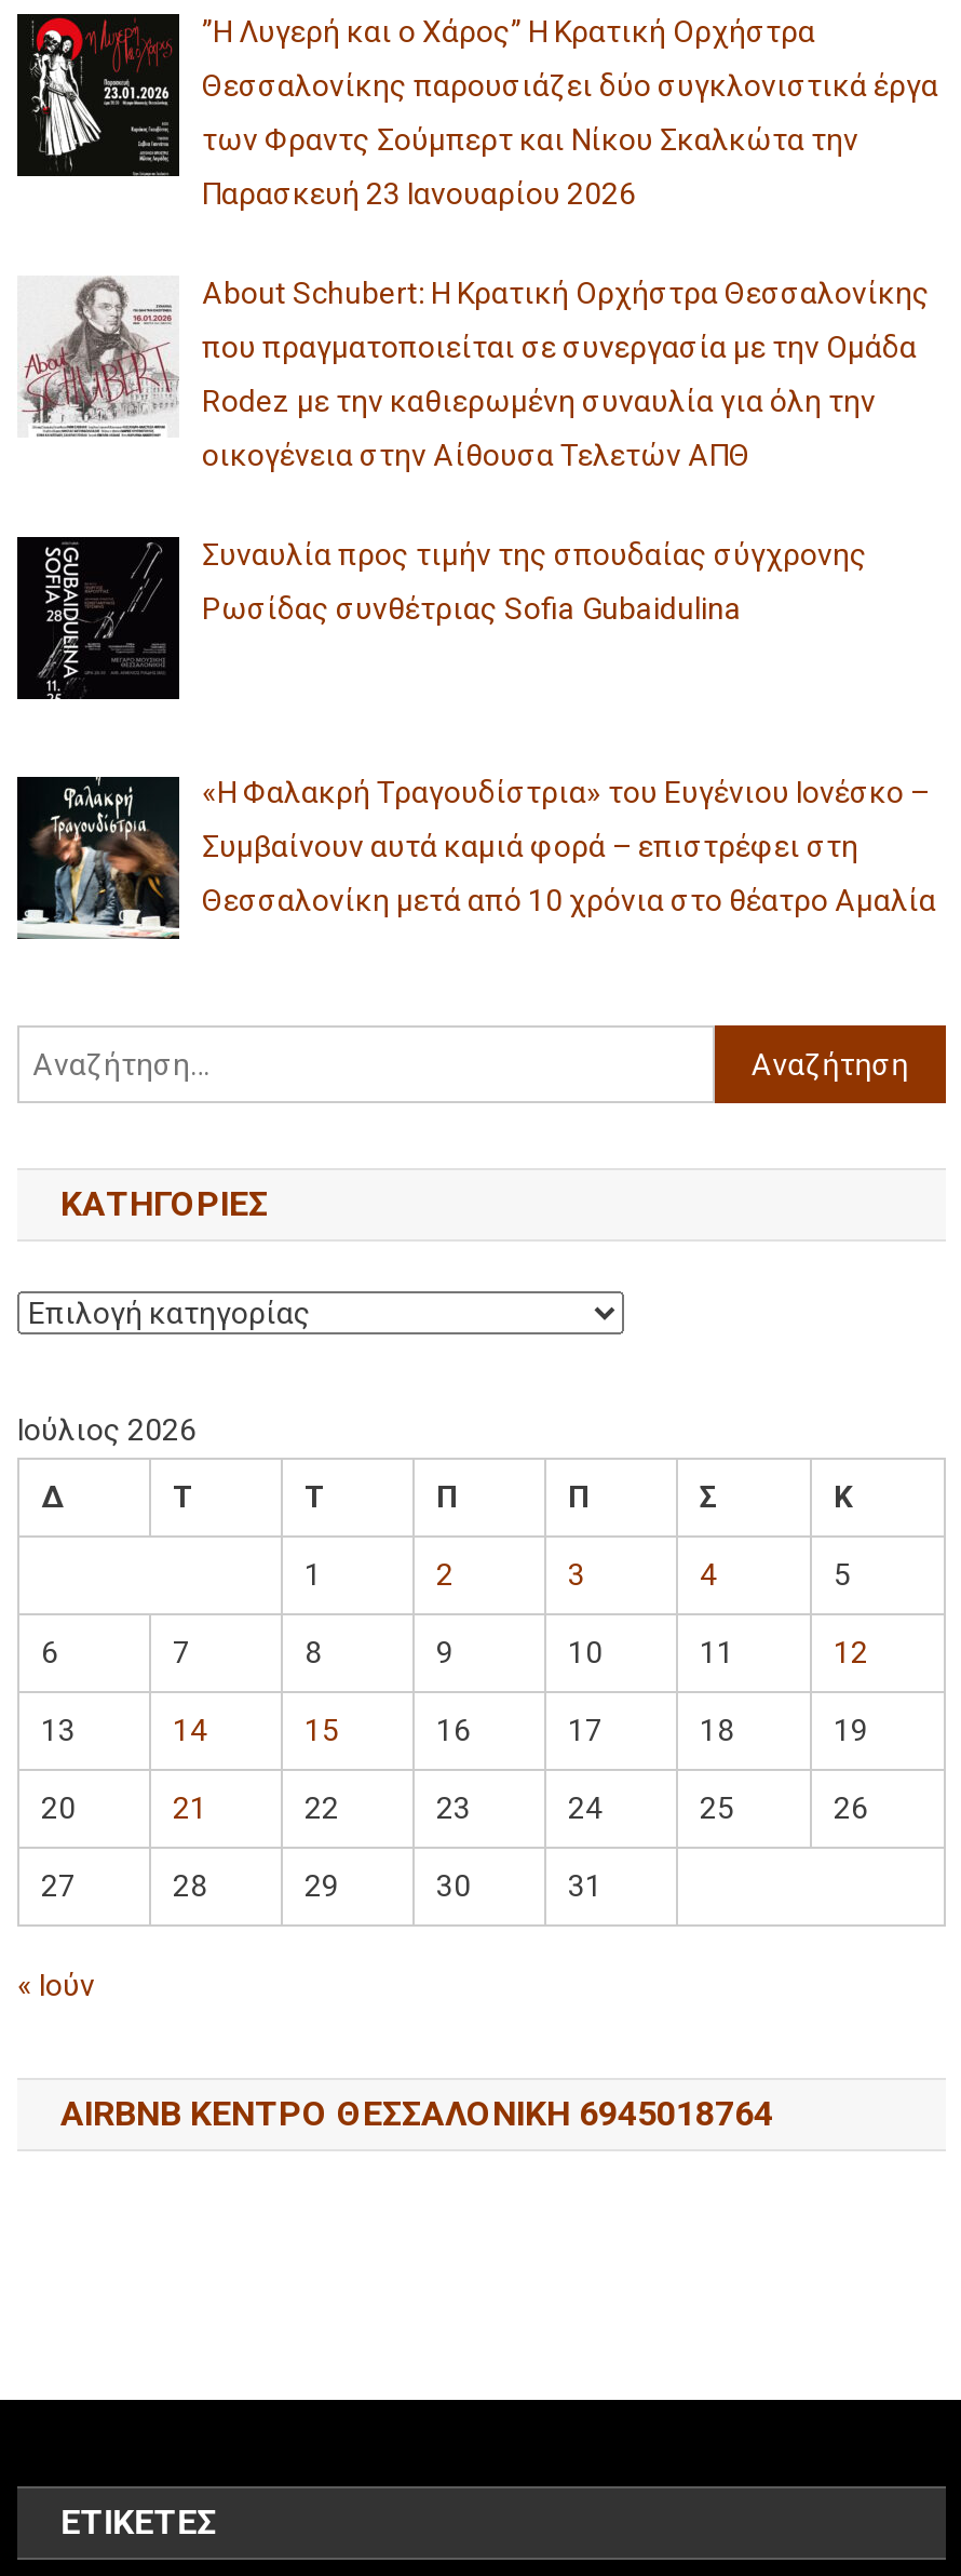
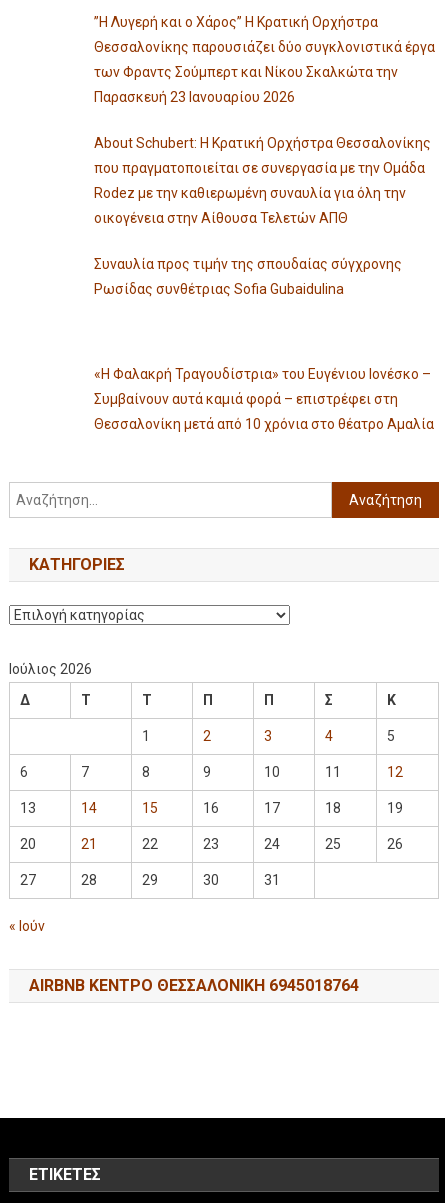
- [image]

- [image]

- [image]

- [image]
